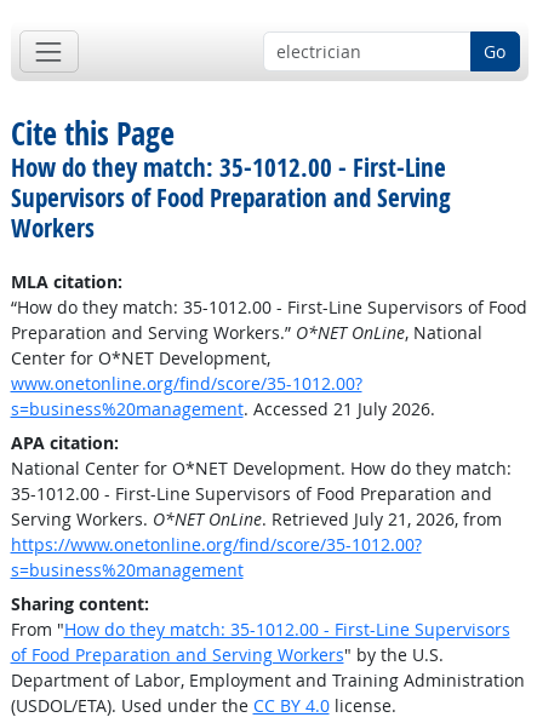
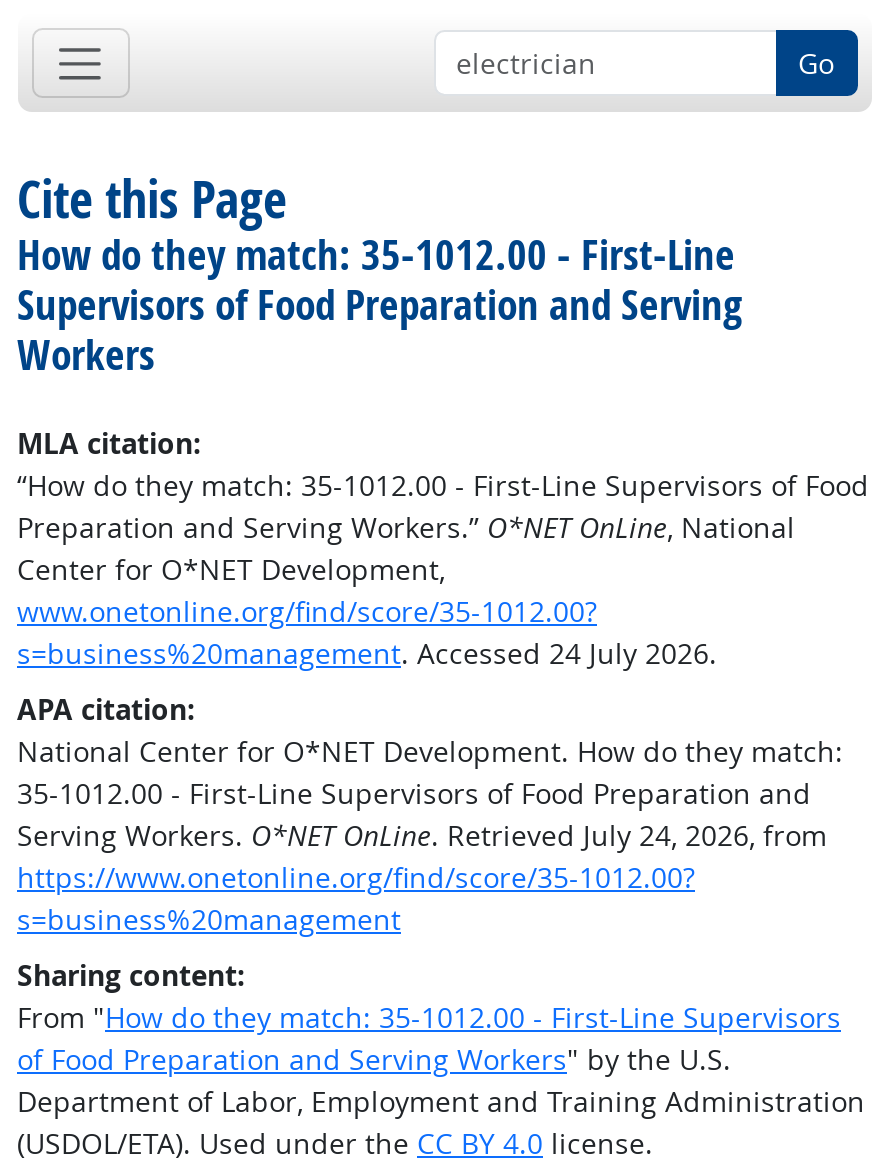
- s=business%20management. Accessed 21 July 2026.
+ s=business%20management. Accessed 24 July 2026.

- Serving Workers. O*NET OnLine. Retrieved July 21, 2026, from
+ Serving Workers. O*NET OnLine. Retrieved July 24, 2026, from
